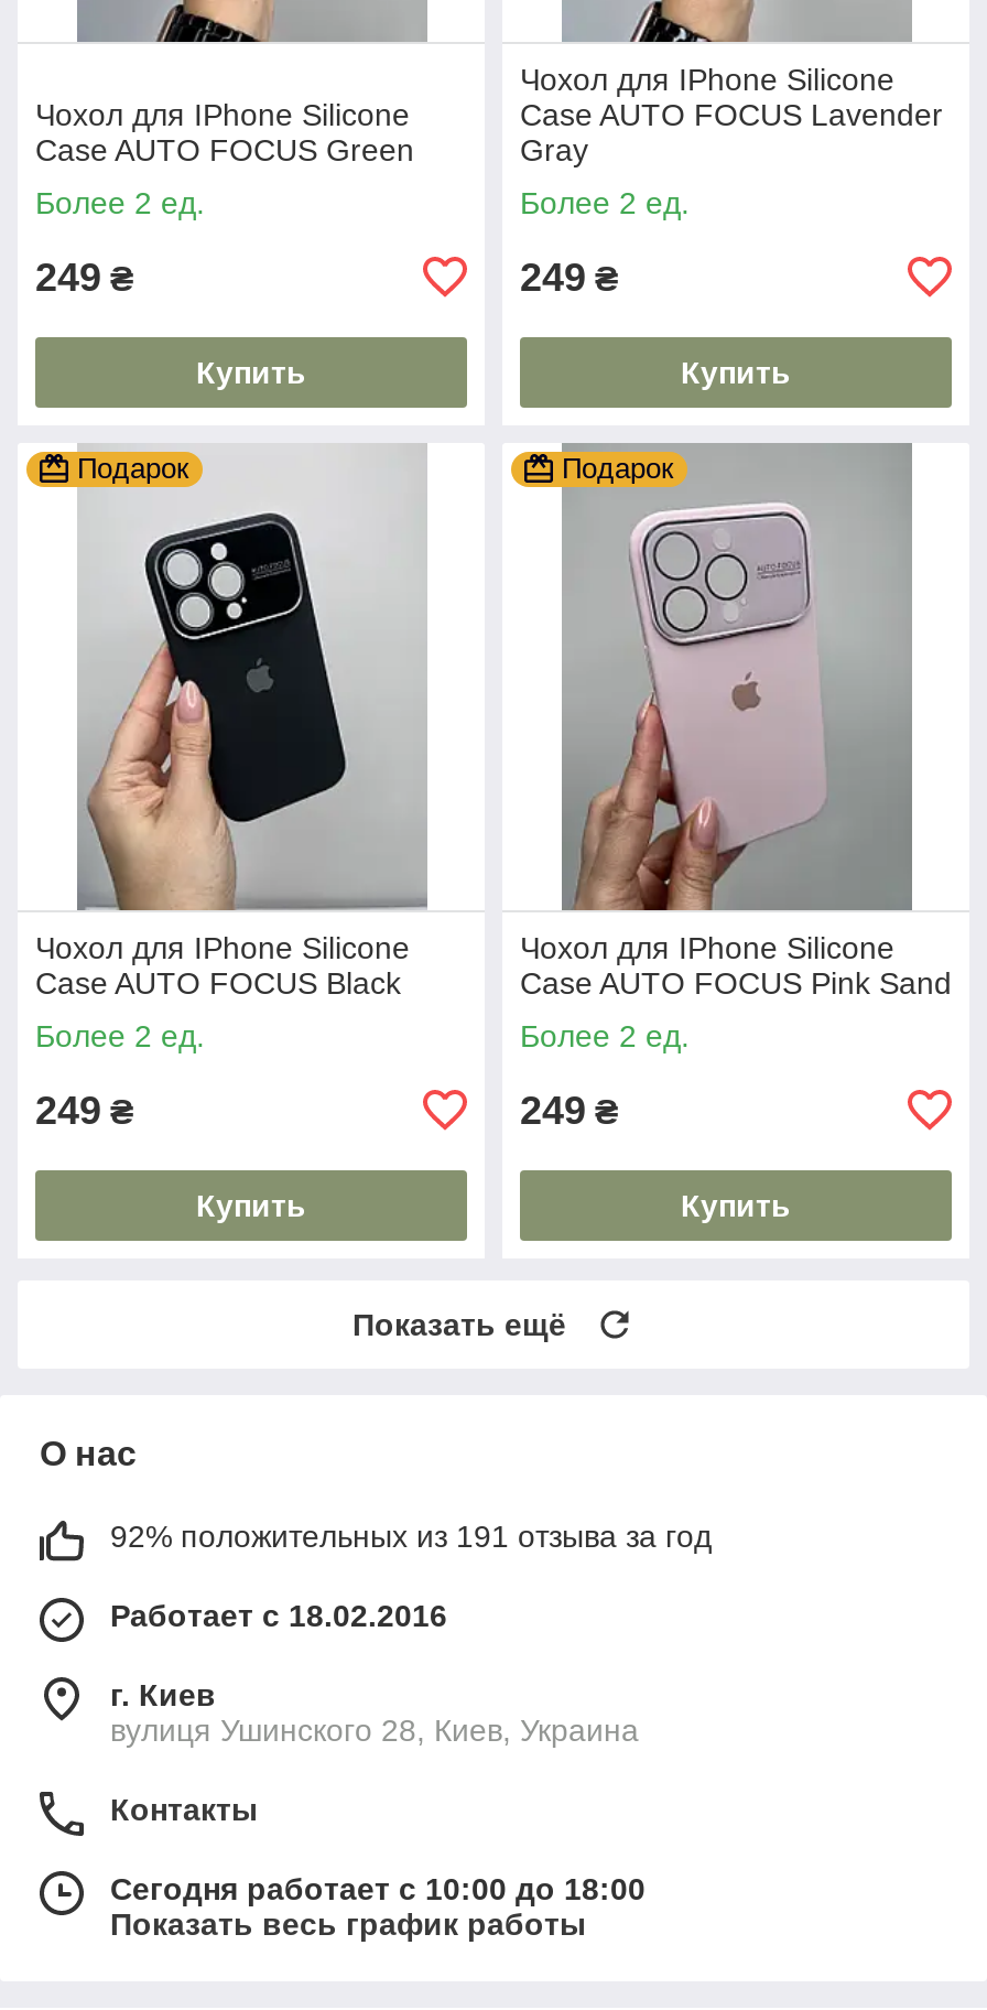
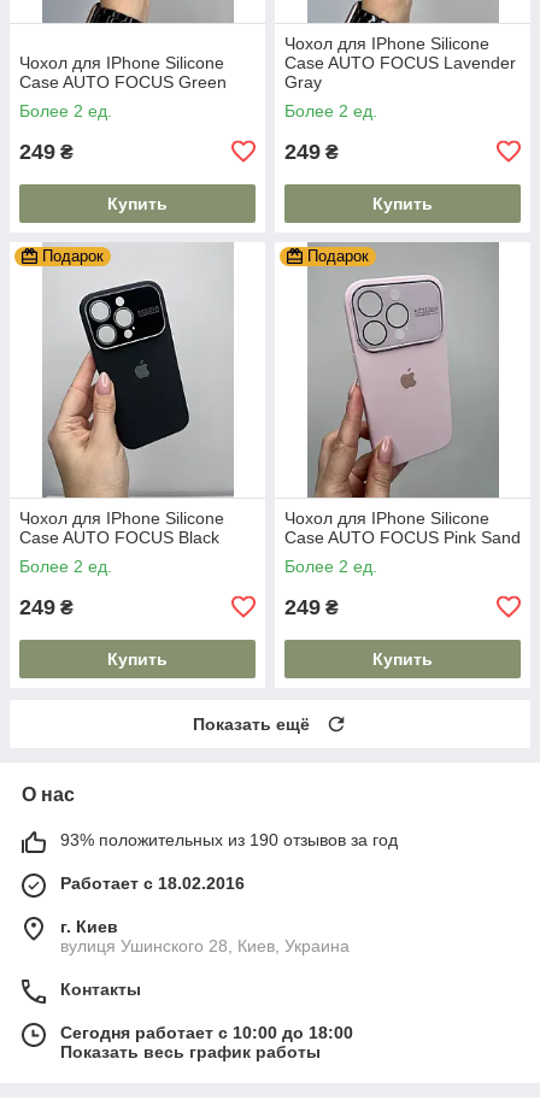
- 92% положительных из 191 отзыва за год
+ 93% положительных из 190 отзывов за год
